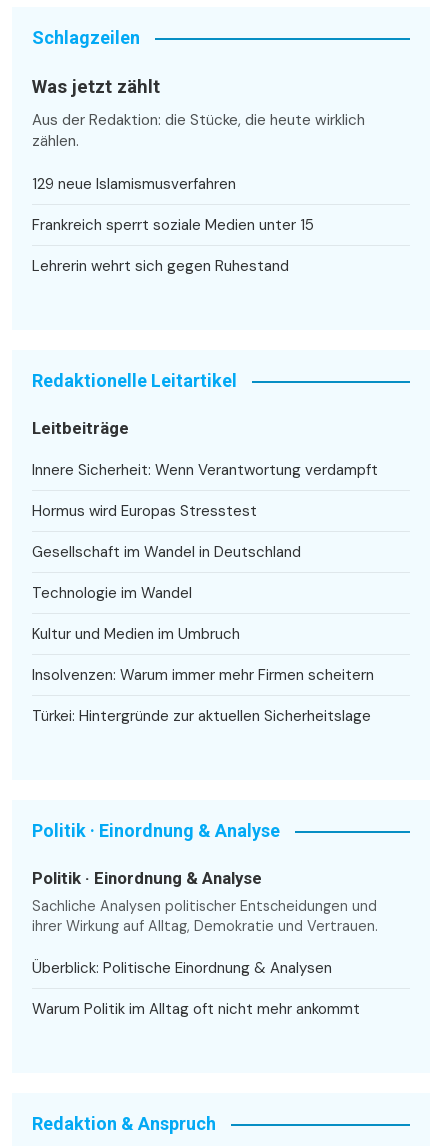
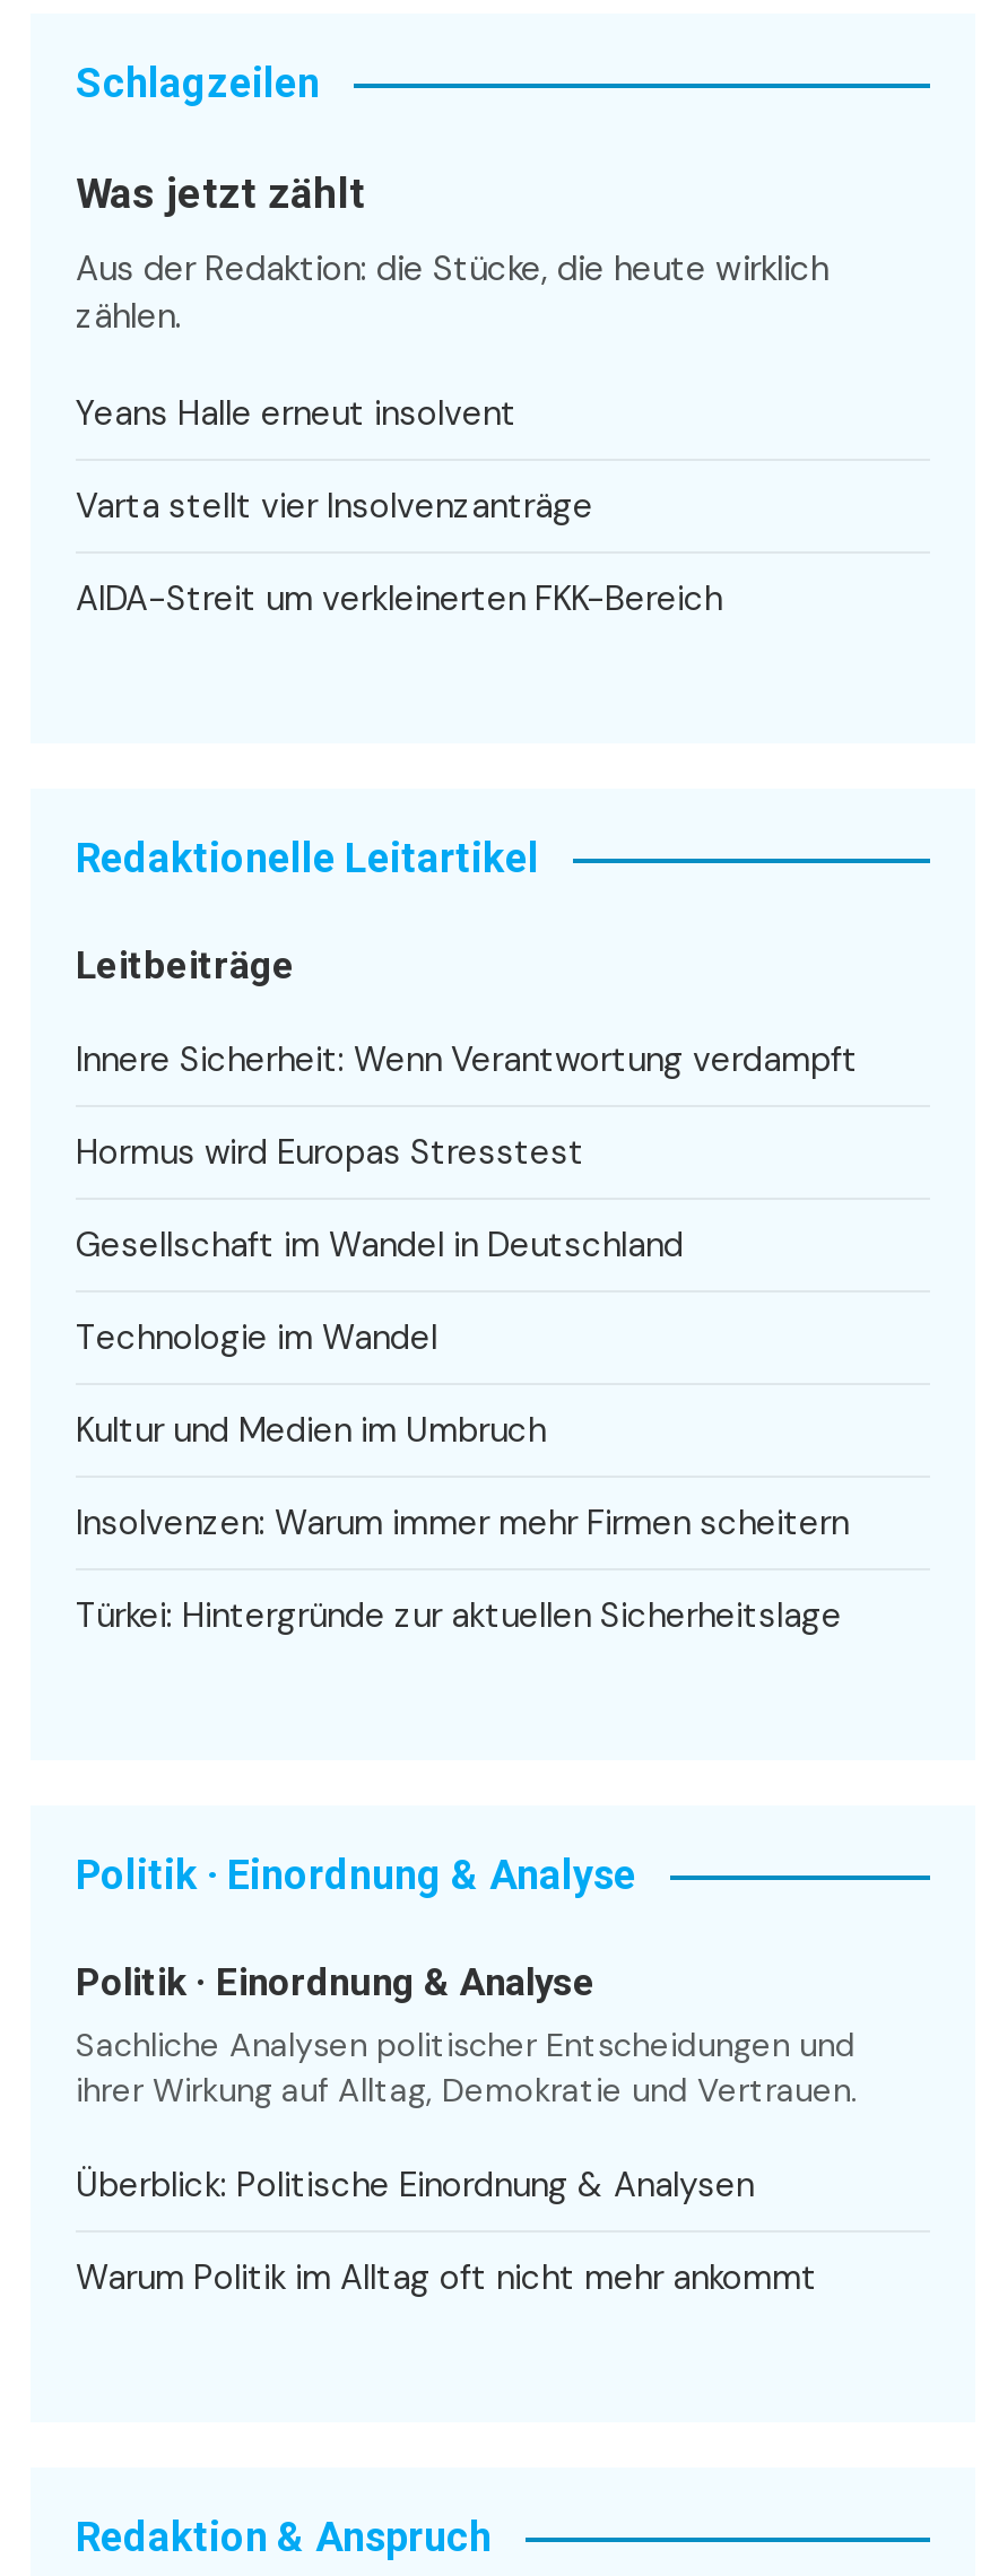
- 129 neue Islamismusverfahren
+ Yeans Halle erneut insolvent

- Frankreich sperrt soziale Medien unter 15
+ Varta stellt vier Insolvenzanträge

- Lehrerin wehrt sich gegen Ruhestand
+ AIDA-Streit um verkleinerten FKK-Bereich
